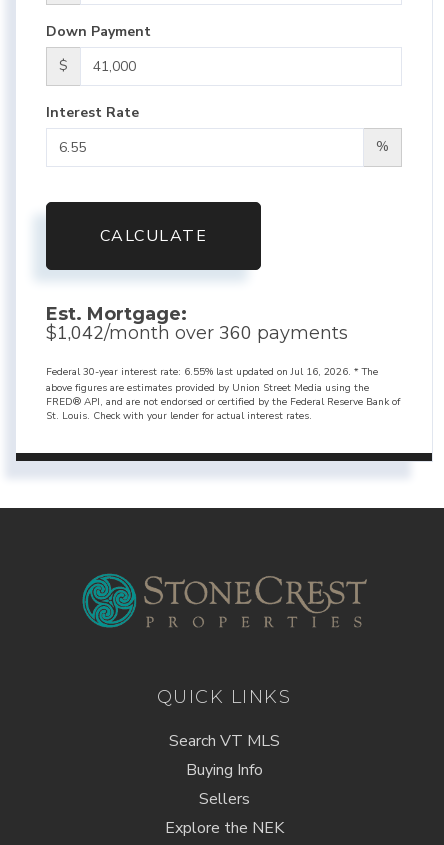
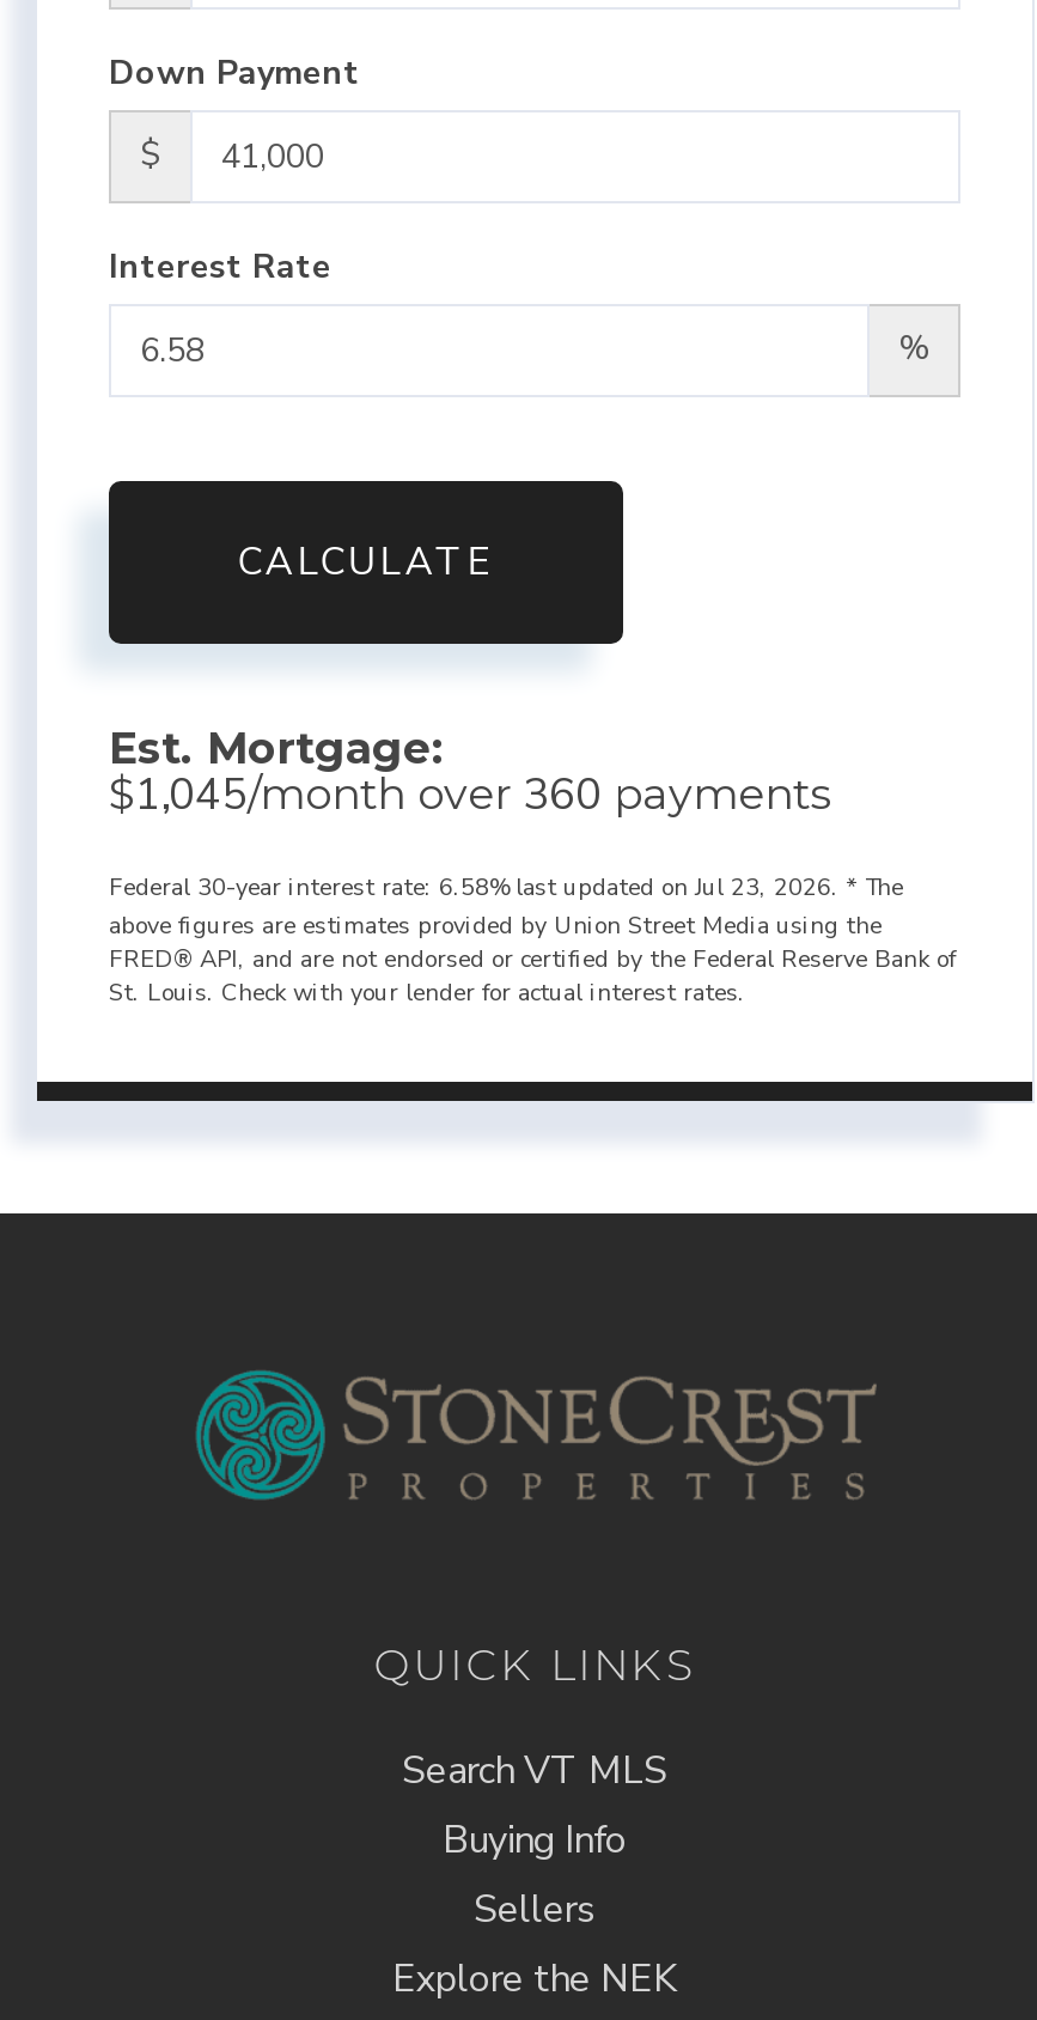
- $1,042/month over 360 payments
+ $1,045/month over 360 payments

- Federal 30-year interest rate: 6.55% last updated on Jul 16, 2026. * The
+ Federal 30-year interest rate: 6.58% last updated on Jul 23, 2026. * The
